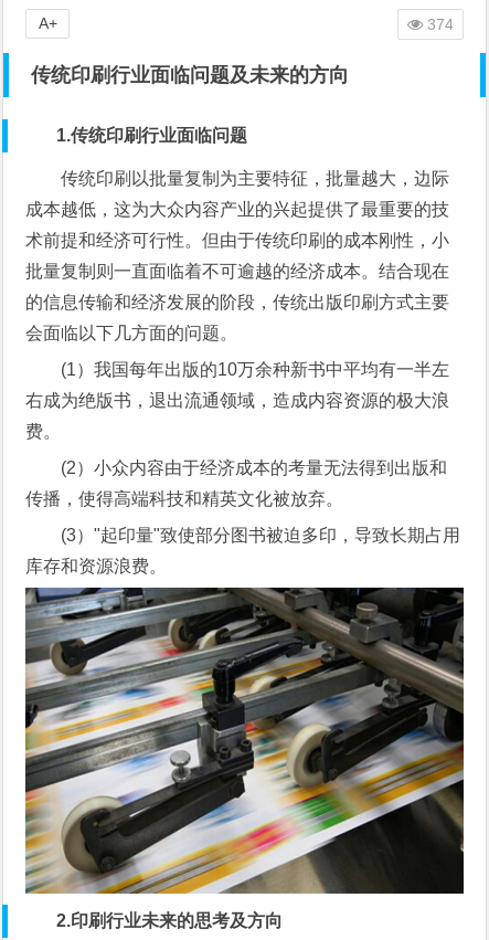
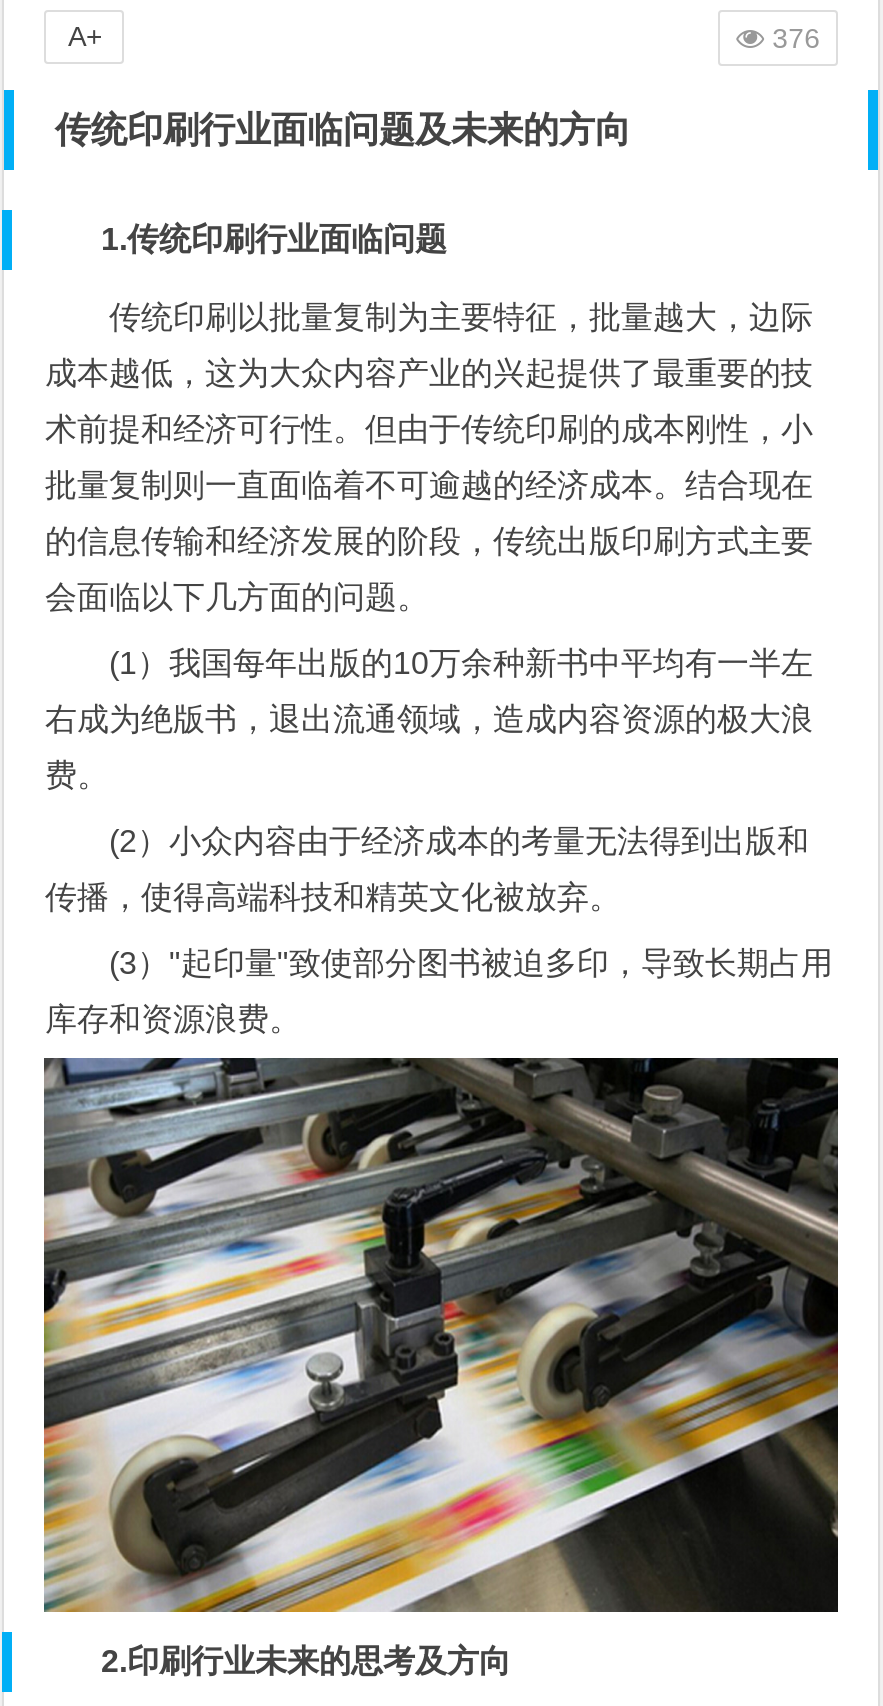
- 374
+ 376
